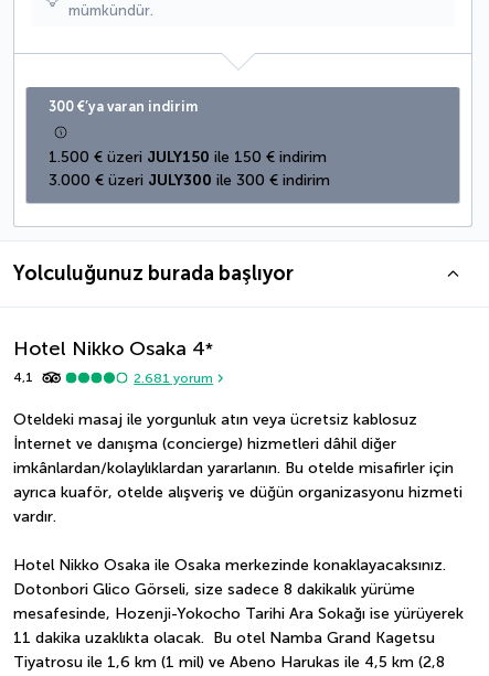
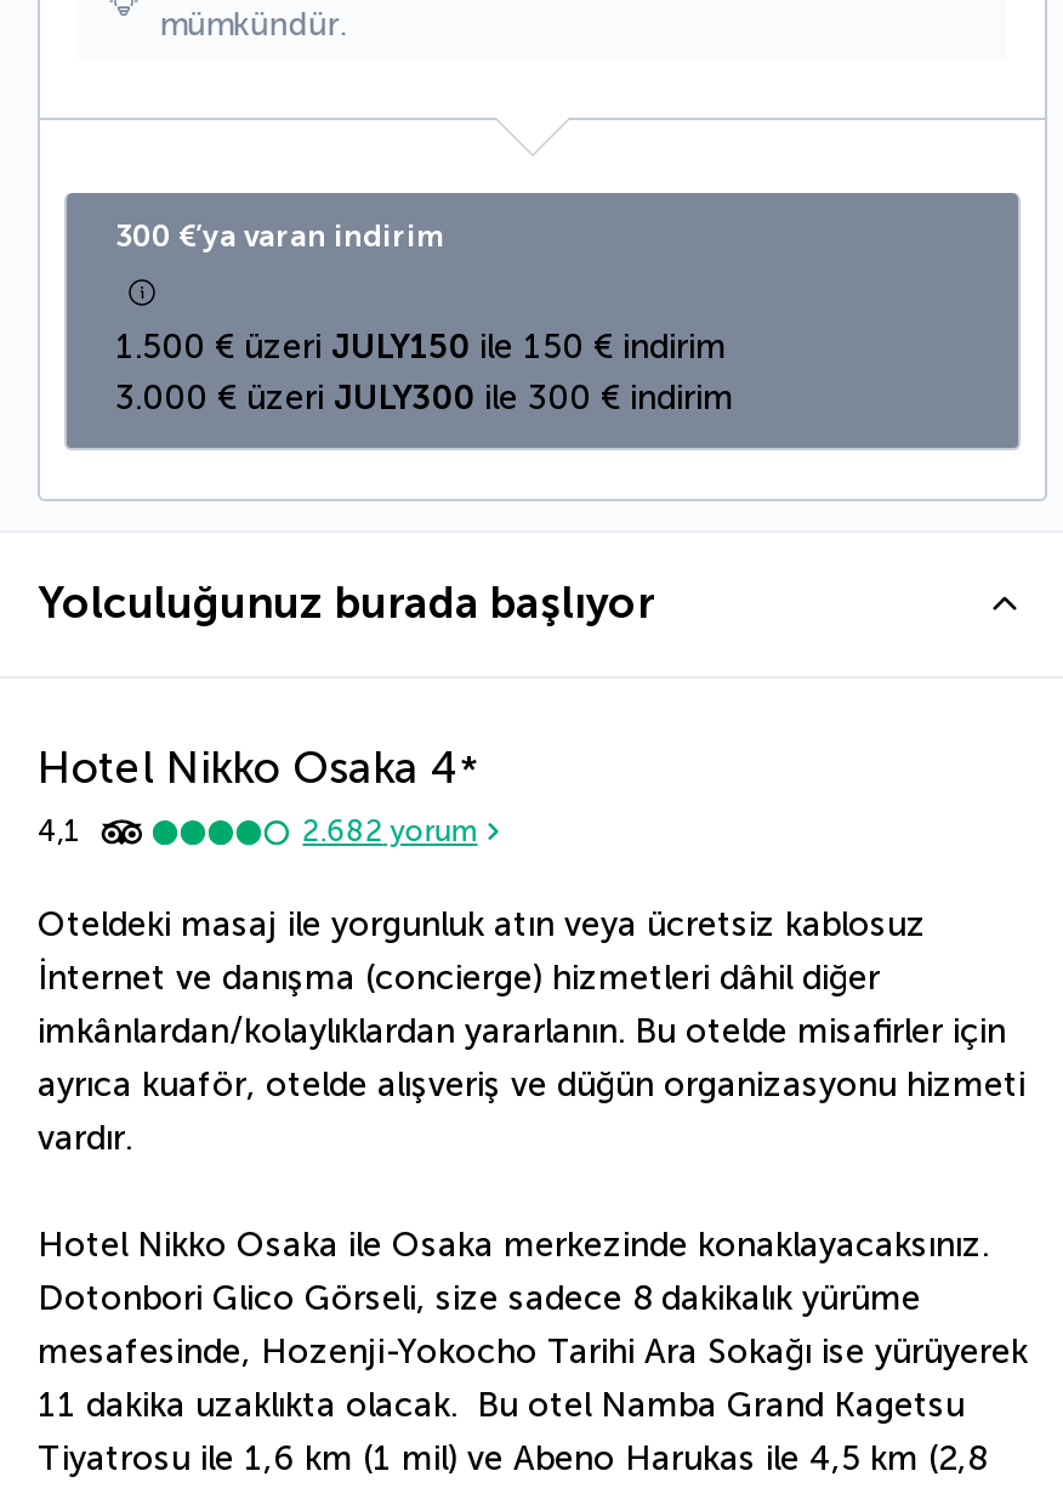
- 2.681 yorum
+ 2.682 yorum
